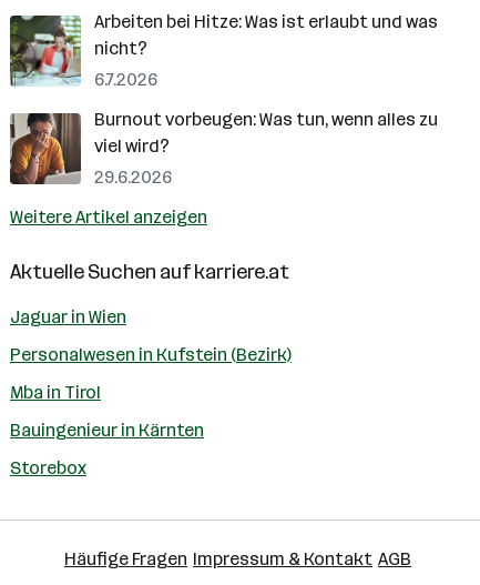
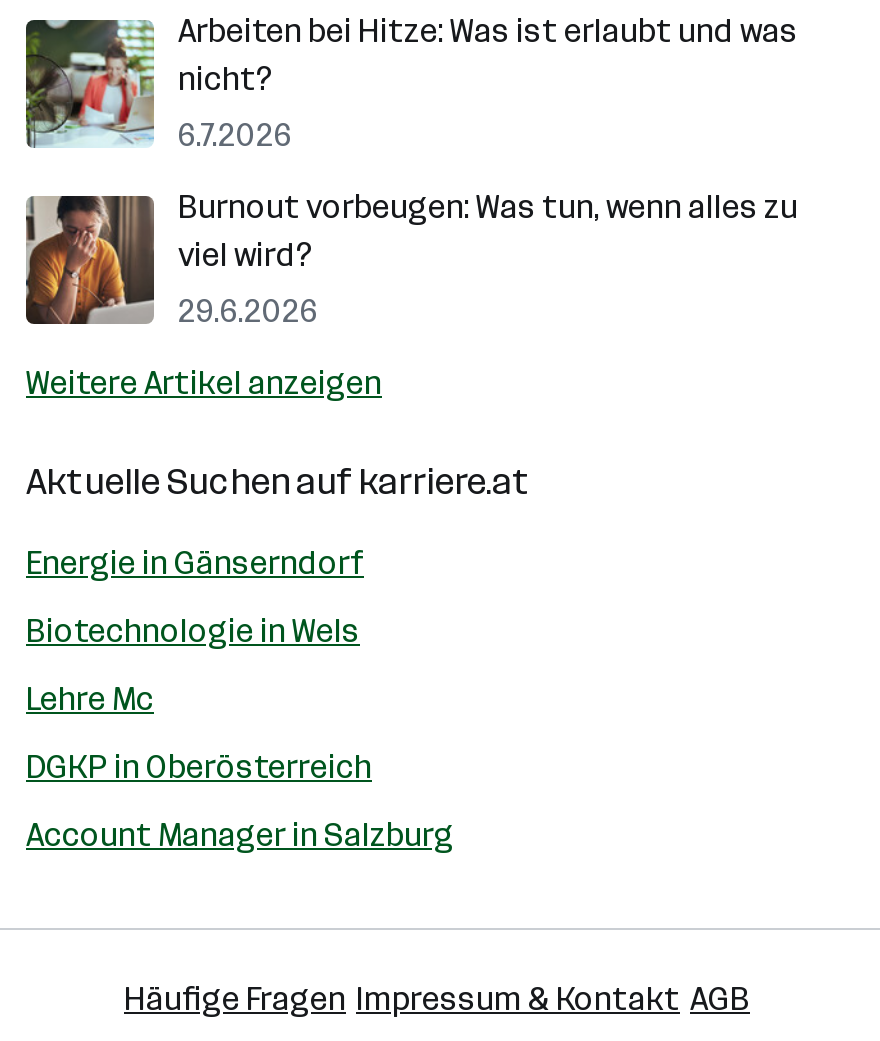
- Jaguar in Wien
+ Energie in Gänserndorf

- Personalwesen in Kufstein (Bezirk)
+ Biotechnologie in Wels

- Mba in Tirol
+ Lehre Mc

- Bauingenieur in Kärnten
+ DGKP in Oberösterreich

- Storebox
+ Account Manager in Salzburg
